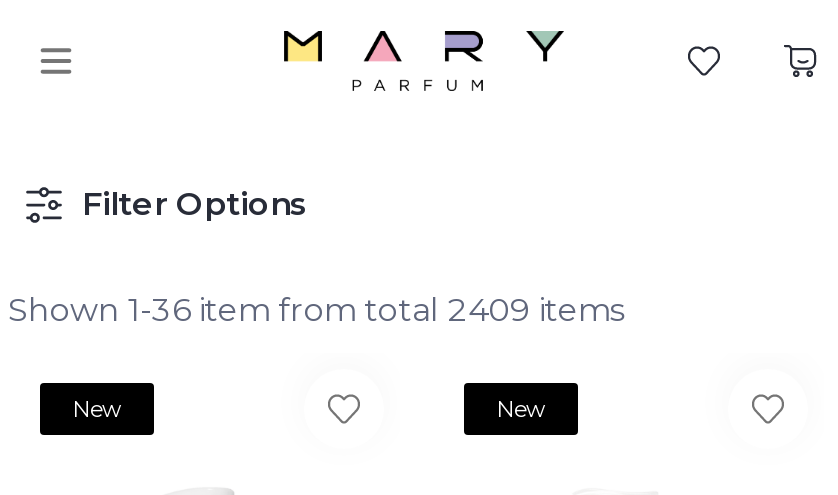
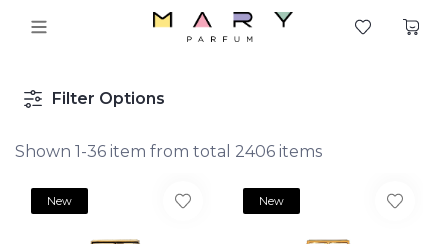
- Shown 1-36 item from total 2409 items
+ Shown 1-36 item from total 2406 items
